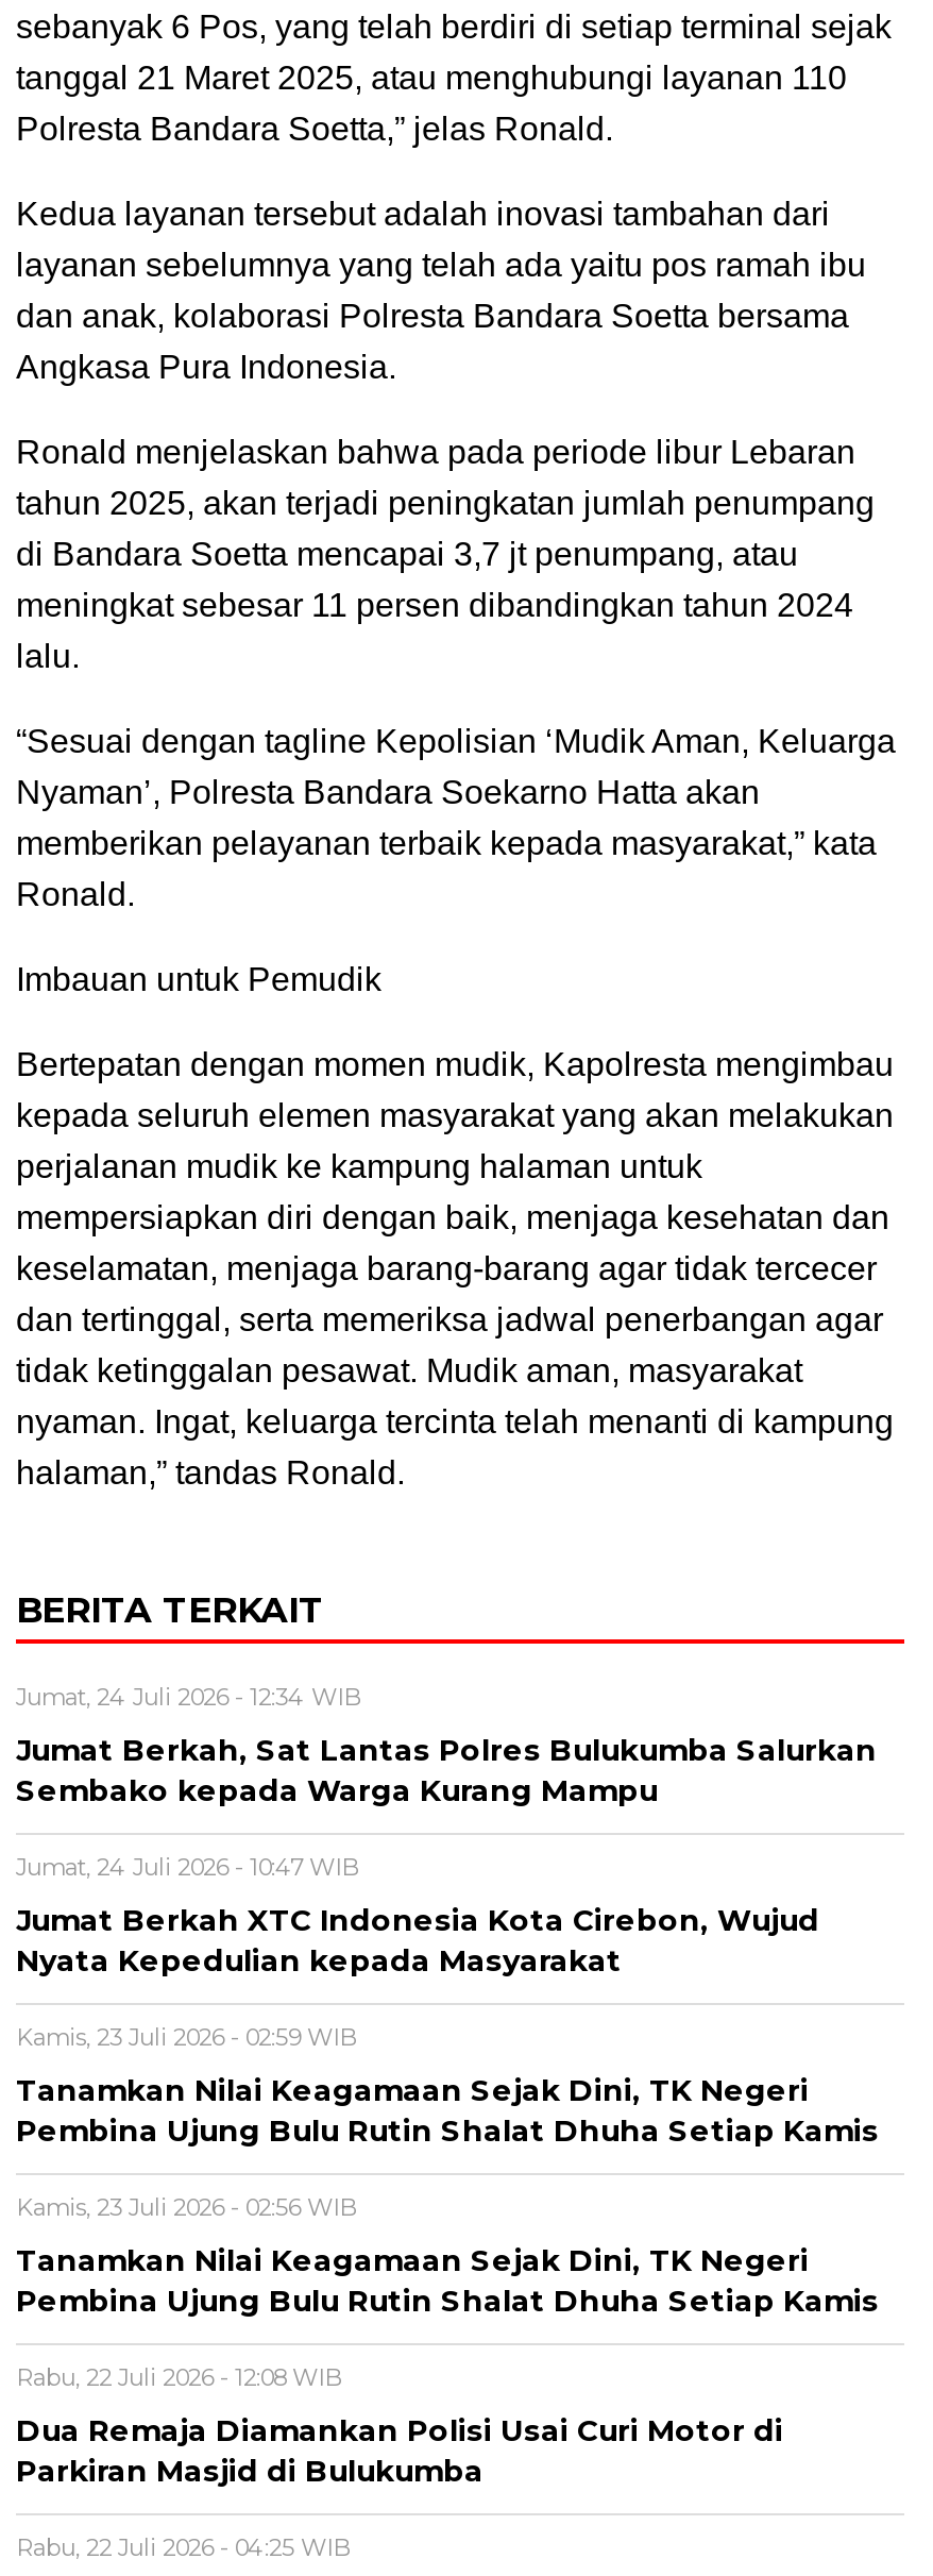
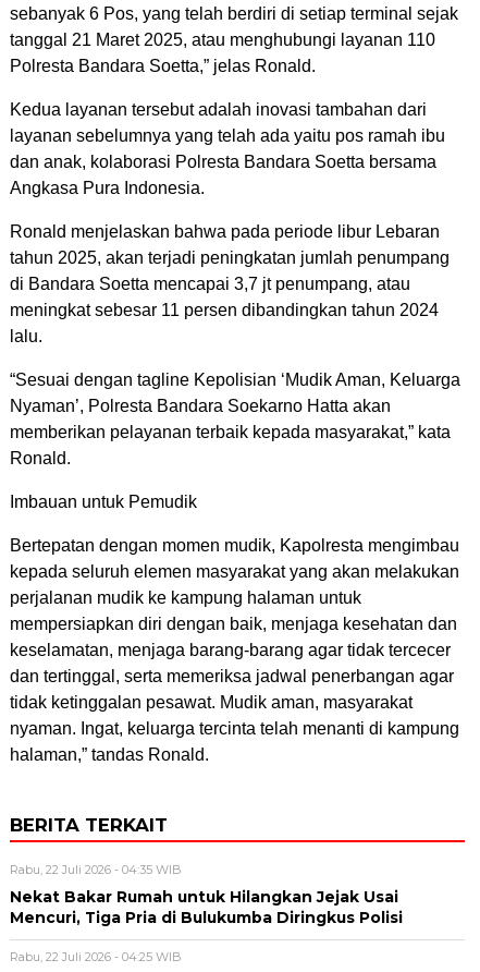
- Jumat, 24 Juli 2026 - 12:34 WIB
- Jumat Berkah, Sat Lantas Polres Bulukumba Salurkan
- Sembako kepada Warga Kurang Mampu
- Jumat, 24 Juli 2026 - 10:47 WIB
- Jumat Berkah XTC Indonesia Kota Cirebon, Wujud
- Nyata Kepedulian kepada Masyarakat
- Kamis, 23 Juli 2026 - 02:59 WIB
- Tanamkan Nilai Keagamaan Sejak Dini, TK Negeri
- Pembina Ujung Bulu Rutin Shalat Dhuha Setiap Kamis
- Kamis, 23 Juli 2026 - 02:56 WIB
- Tanamkan Nilai Keagamaan Sejak Dini, TK Negeri
- Pembina Ujung Bulu Rutin Shalat Dhuha Setiap Kamis
- Rabu, 22 Juli 2026 - 12:08 WIB
- Dua Remaja Diamankan Polisi Usai Curi Motor di
- Parkiran Masjid di Bulukumba
+ Rabu, 22 Juli 2026 - 04:35 WIB
+ Nekat Bakar Rumah untuk Hilangkan Jejak Usai
+ Mencuri, Tiga Pria di Bulukumba Diringkus Polisi
